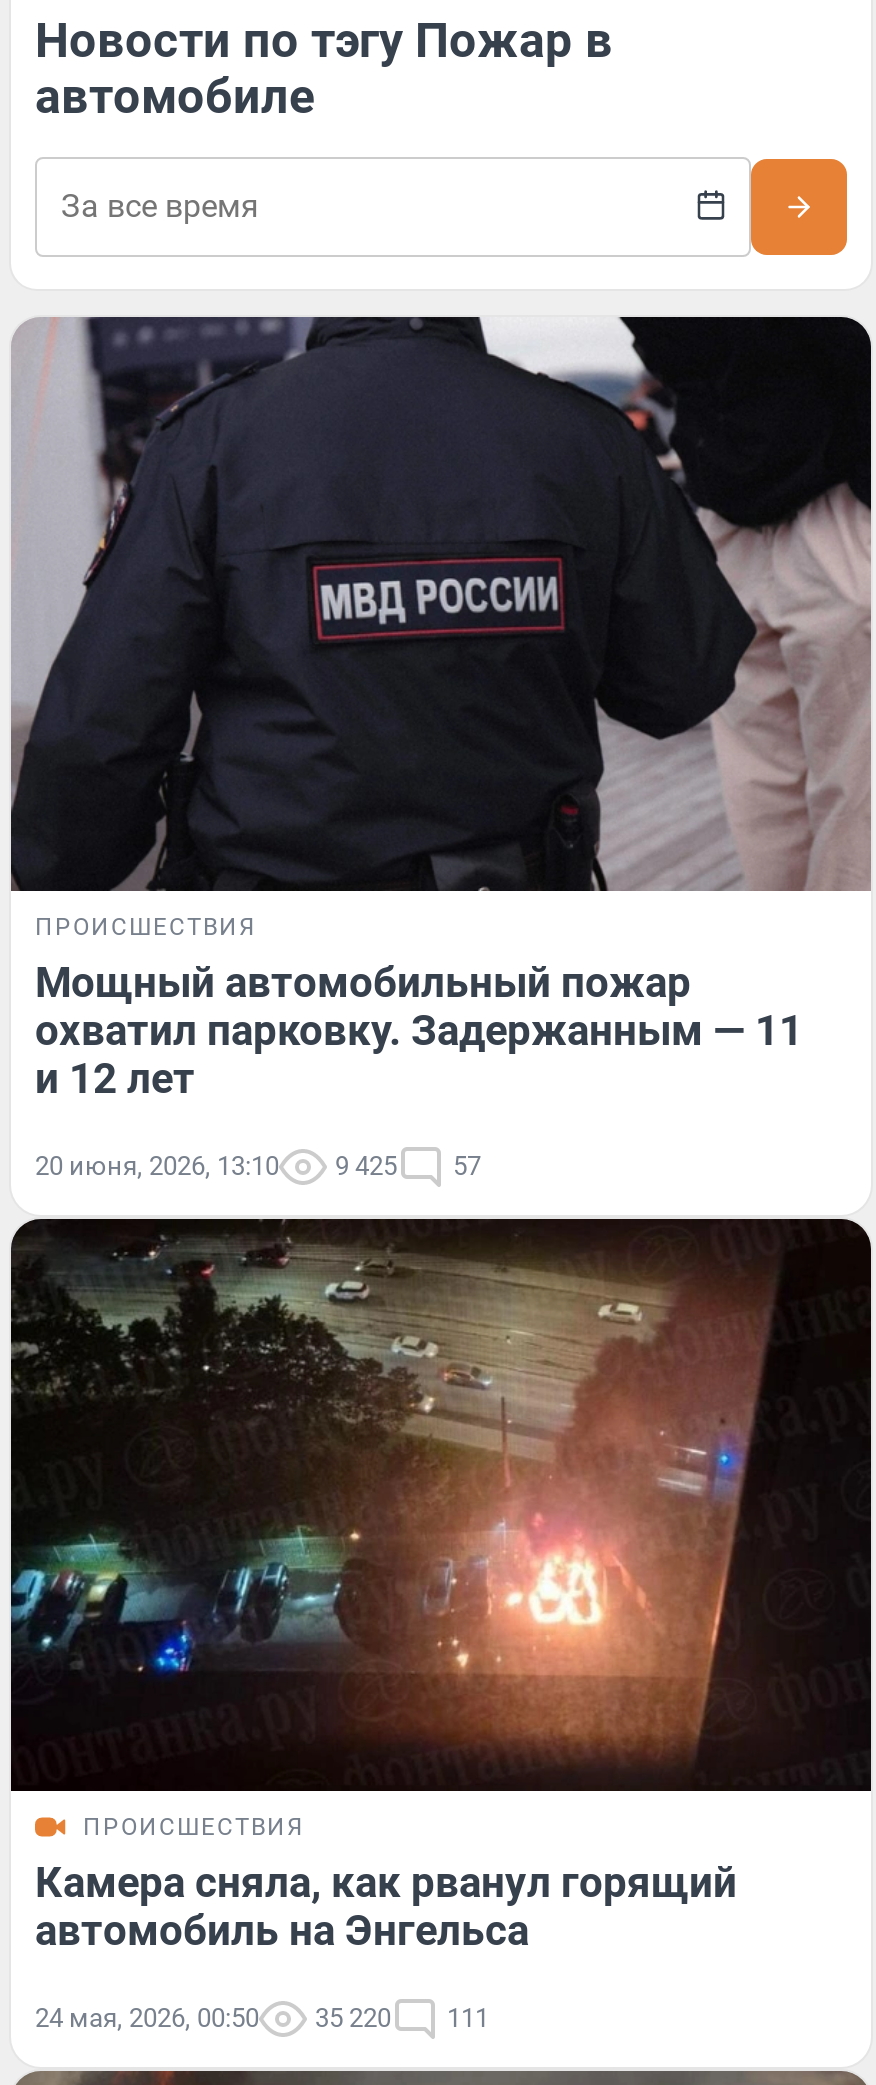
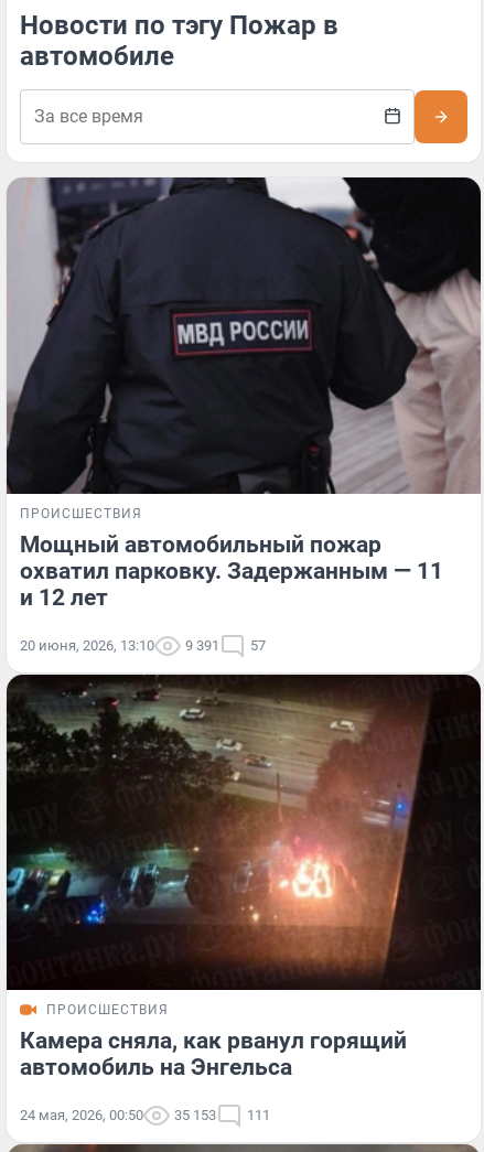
- 20 июня, 2026, 13:10 9 425 57
+ 20 июня, 2026, 13:10 9 391 57

- 24 мая, 2026, 00:50 35 220 111
+ 24 мая, 2026, 00:50 35 153 111
